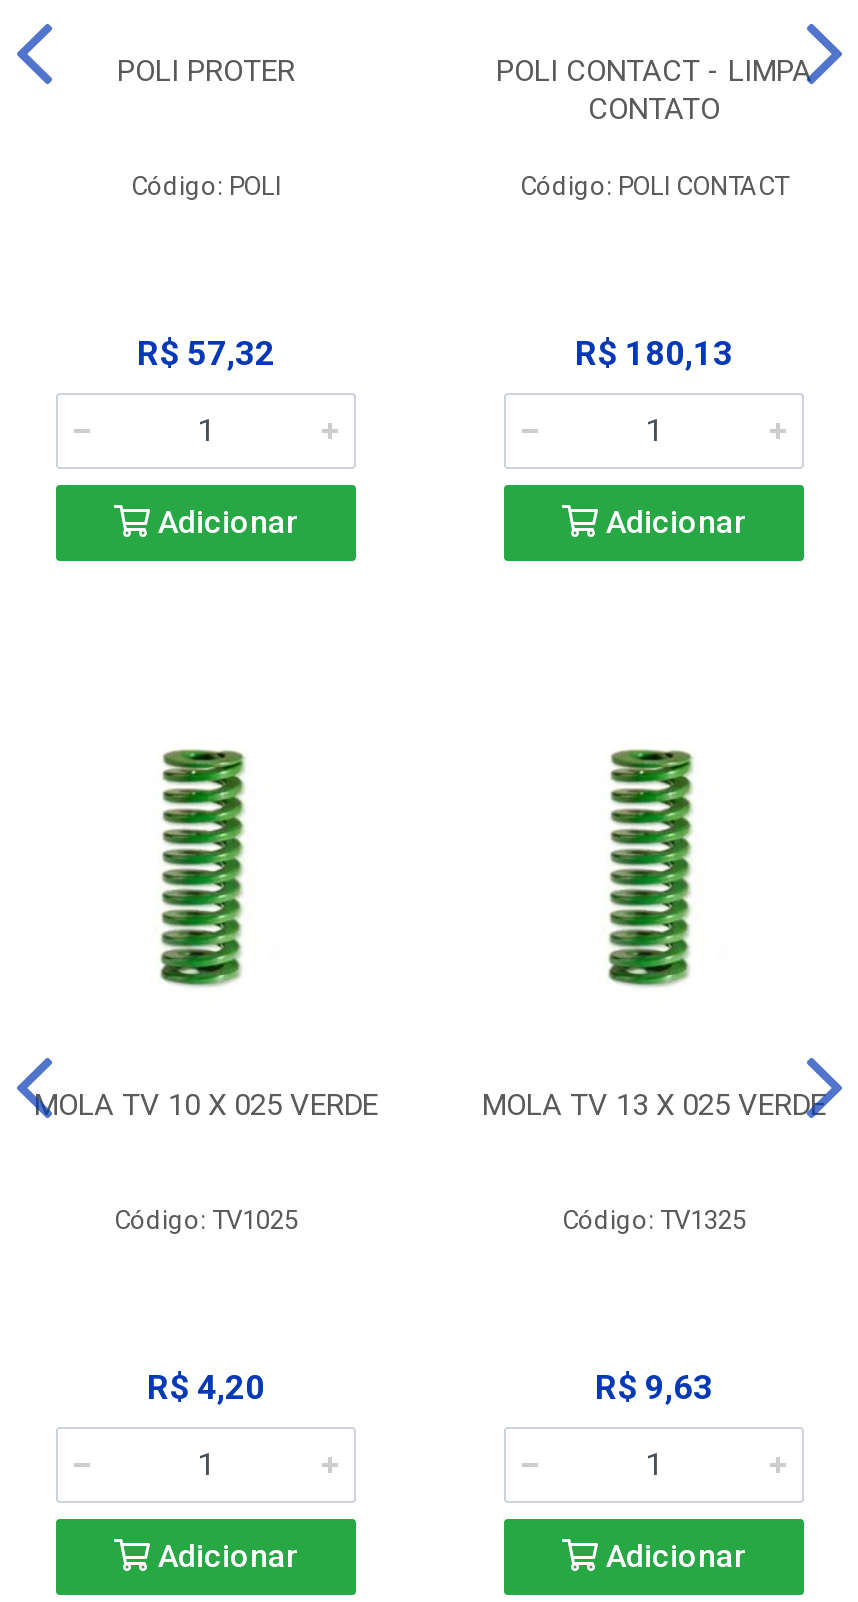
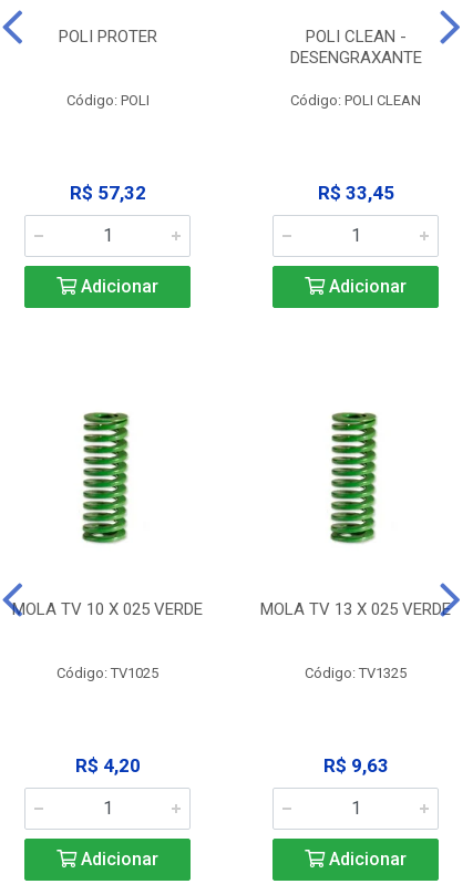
- POLI CONTACT - LIMPA
- CONTATO
+ POLI CLEAN -
+ DESENGRAXANTE

- Código: POLI CONTACT
+ Código: POLI CLEAN

- R$ 180,13
+ R$ 33,45
